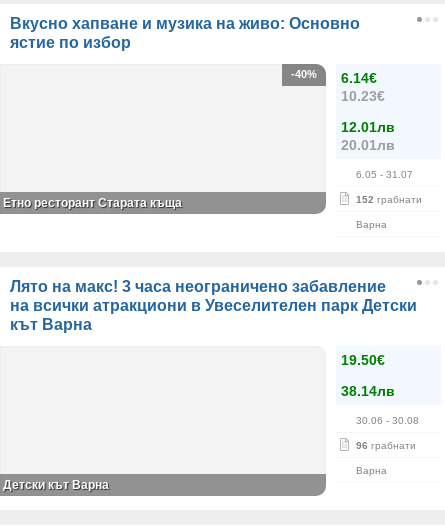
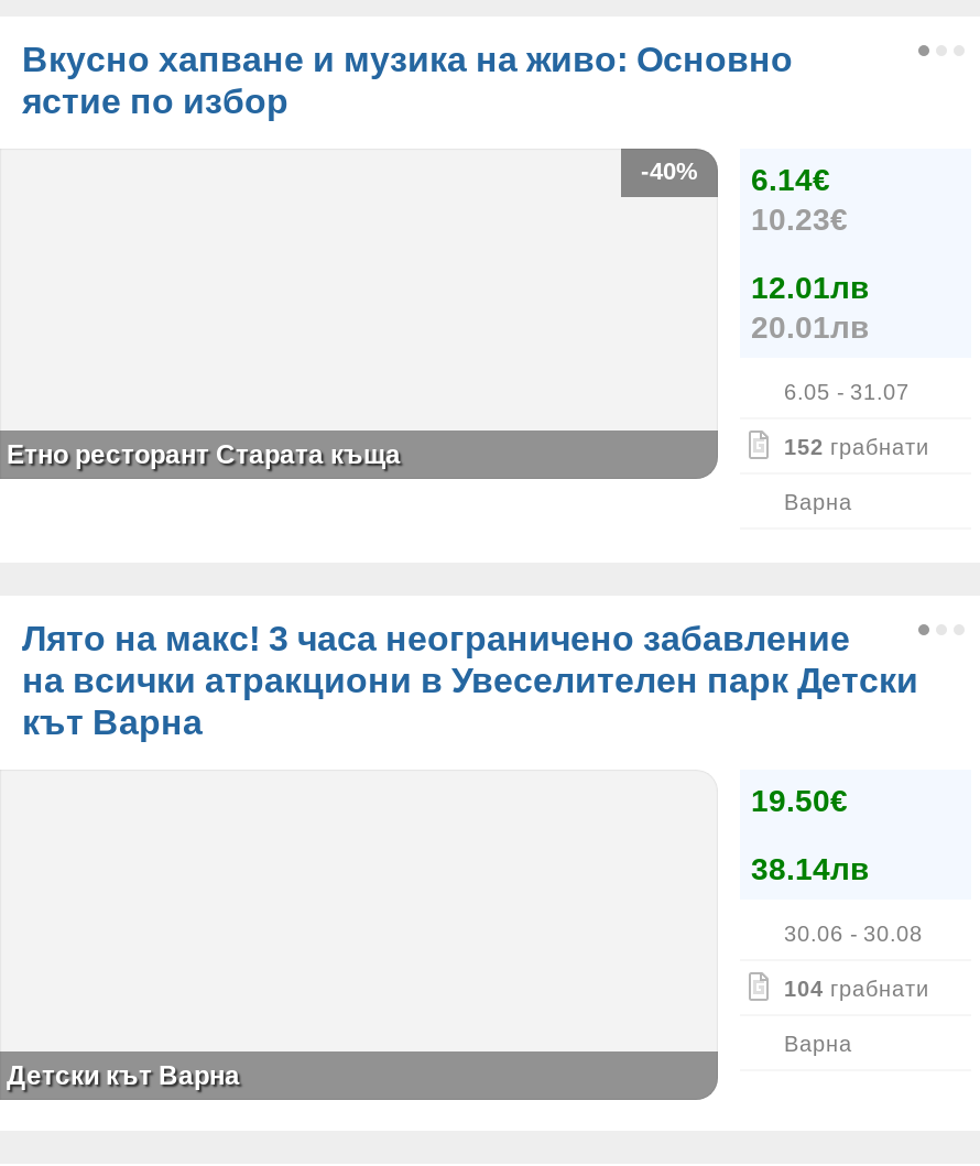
- 96 грабнати
+ 104 грабнати
